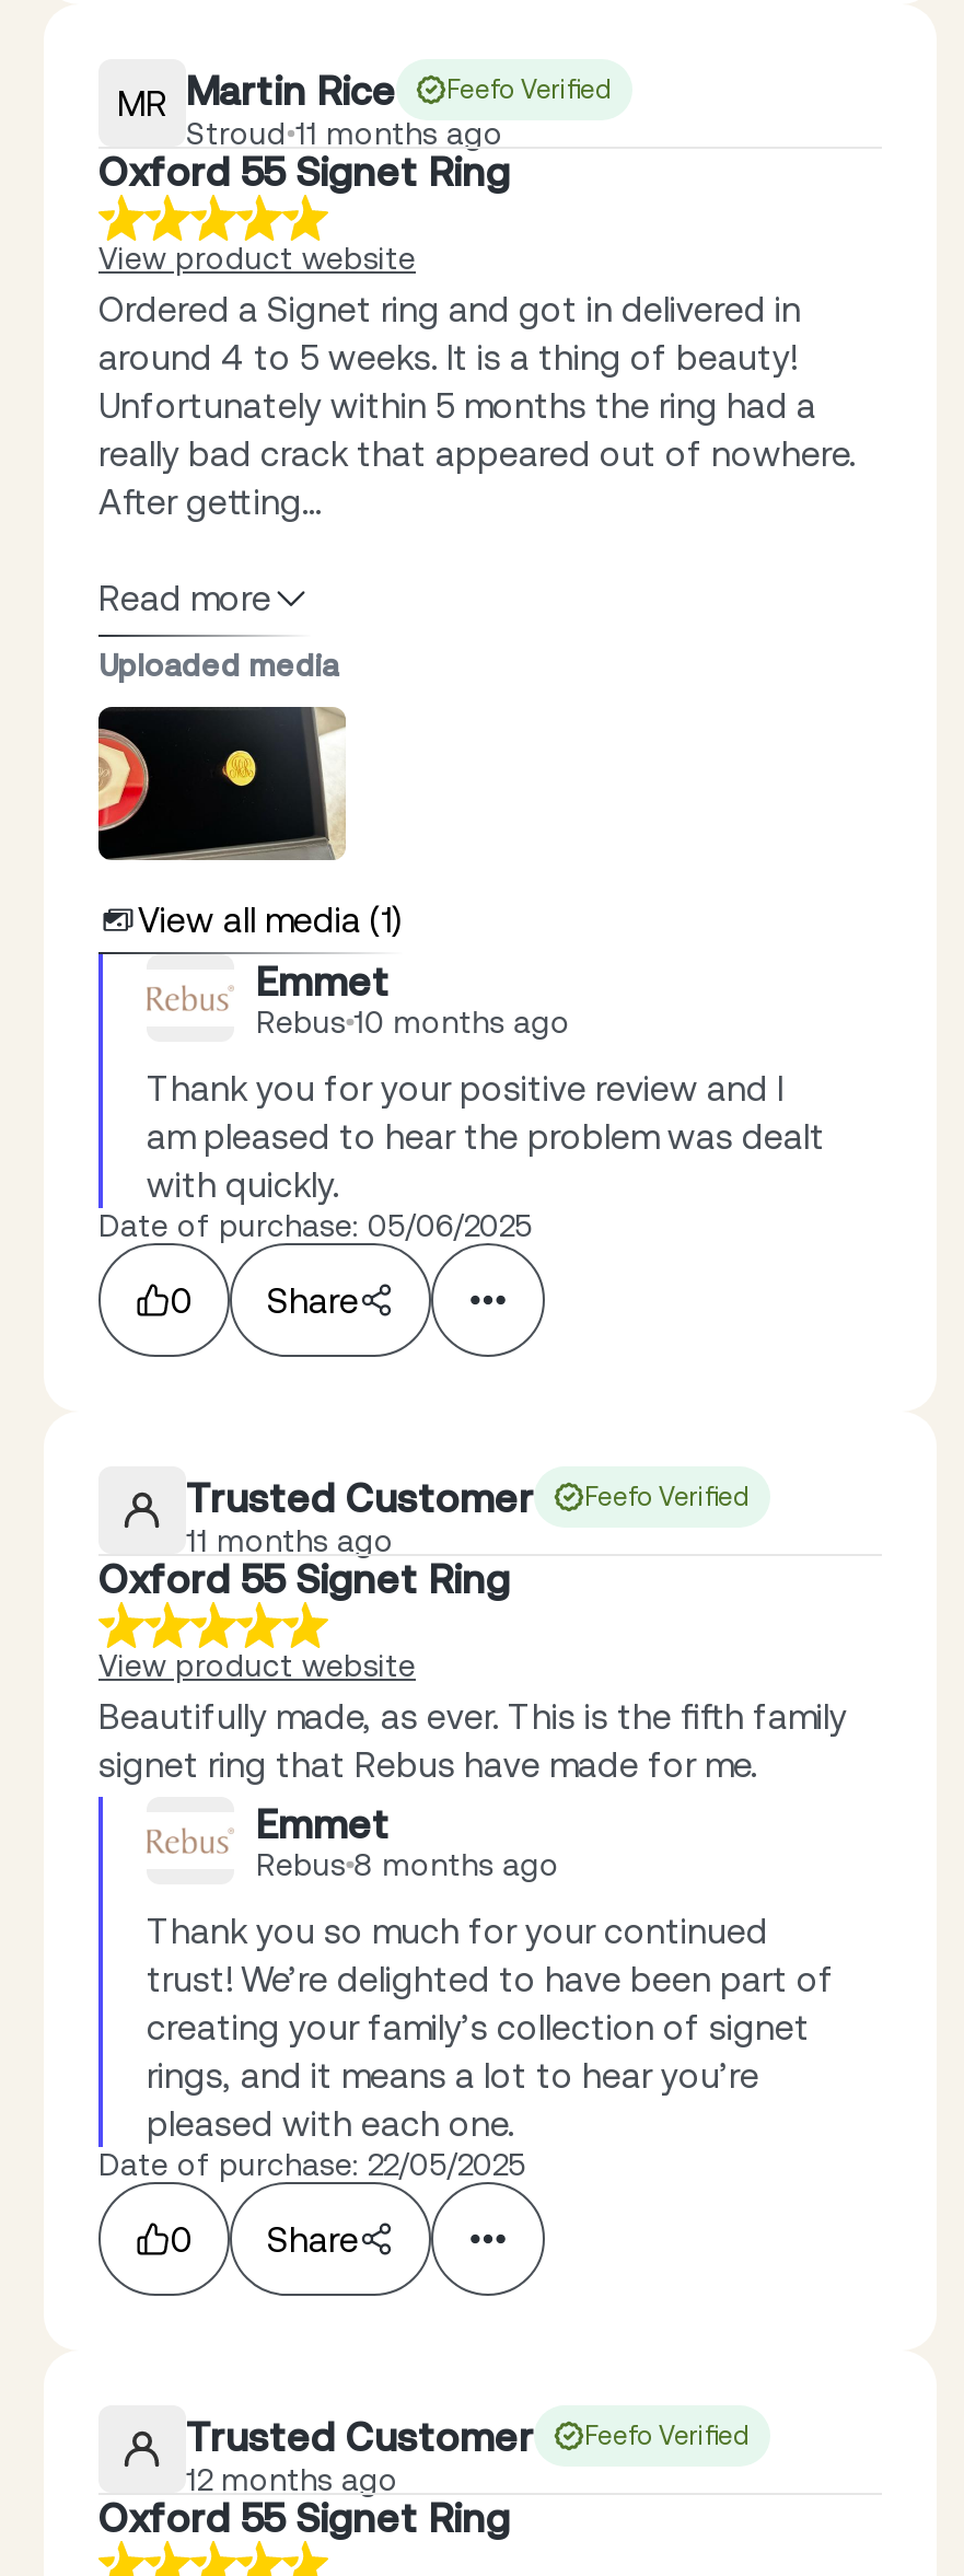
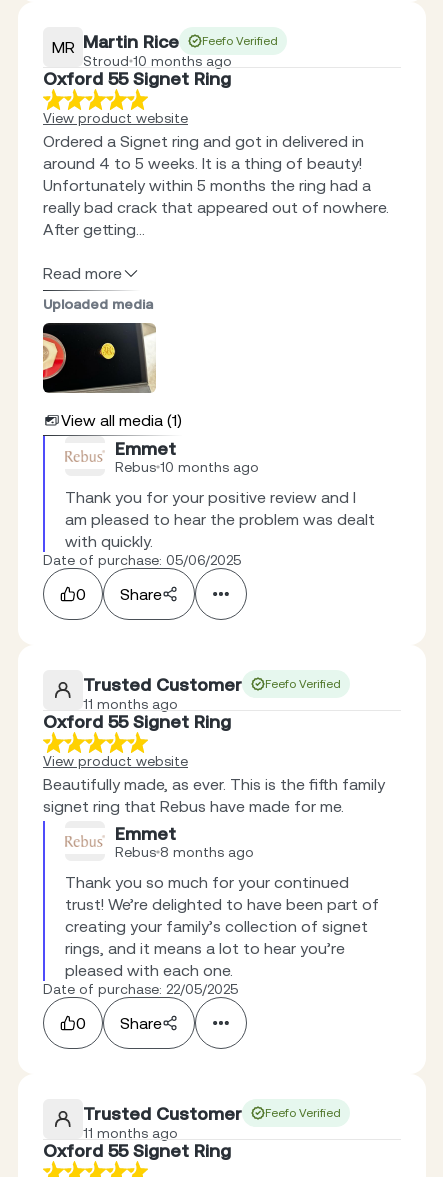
- Stroud 11 months ago
+ Stroud 10 months ago

- 12 months ago
+ 11 months ago
